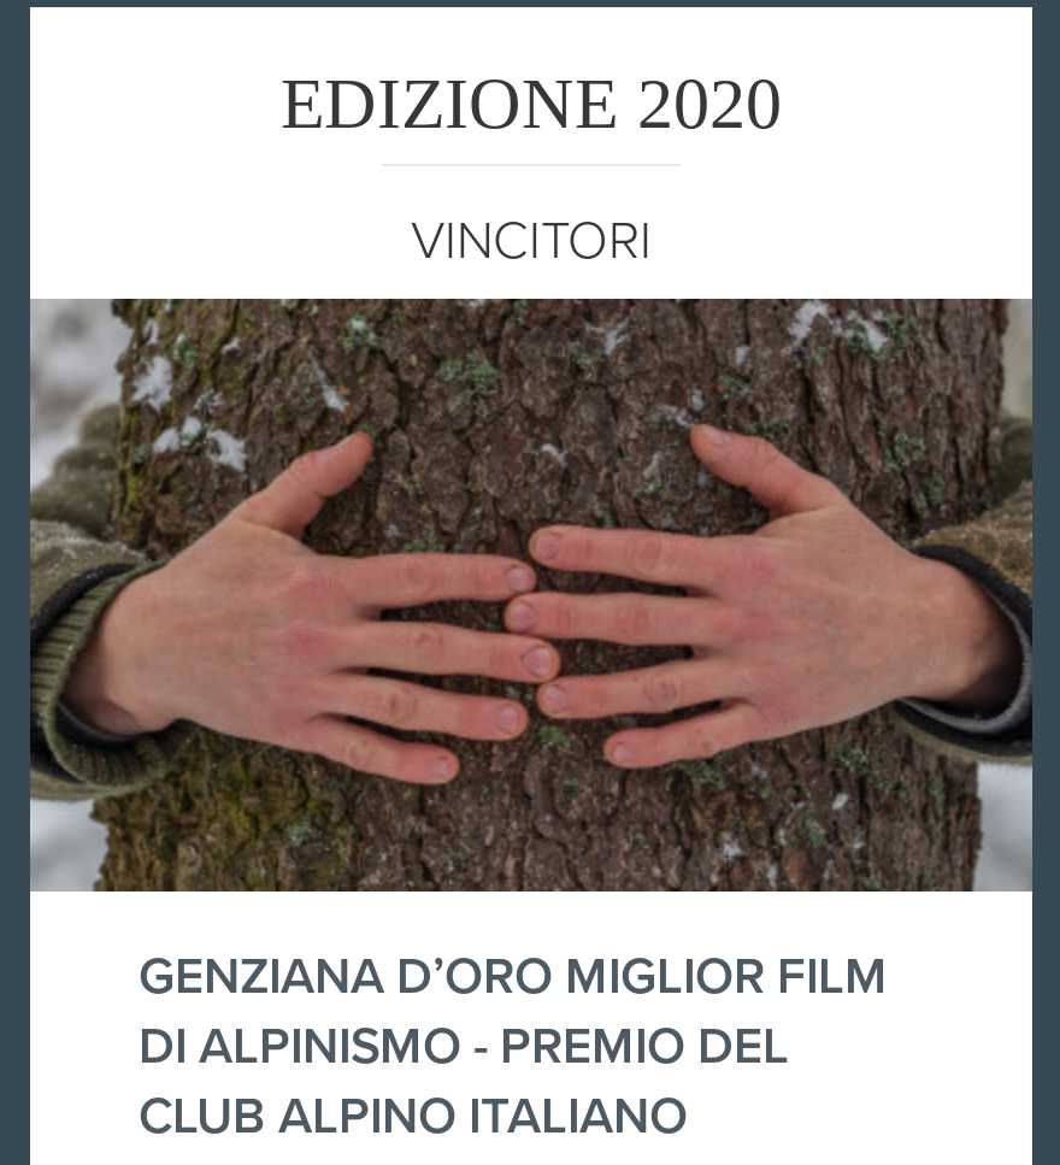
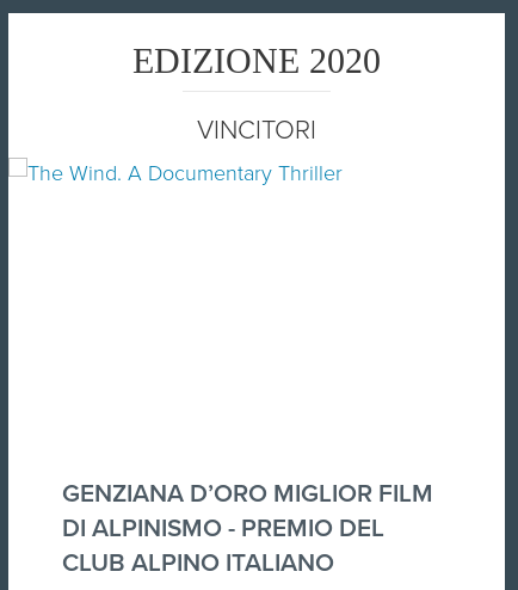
- [image]
